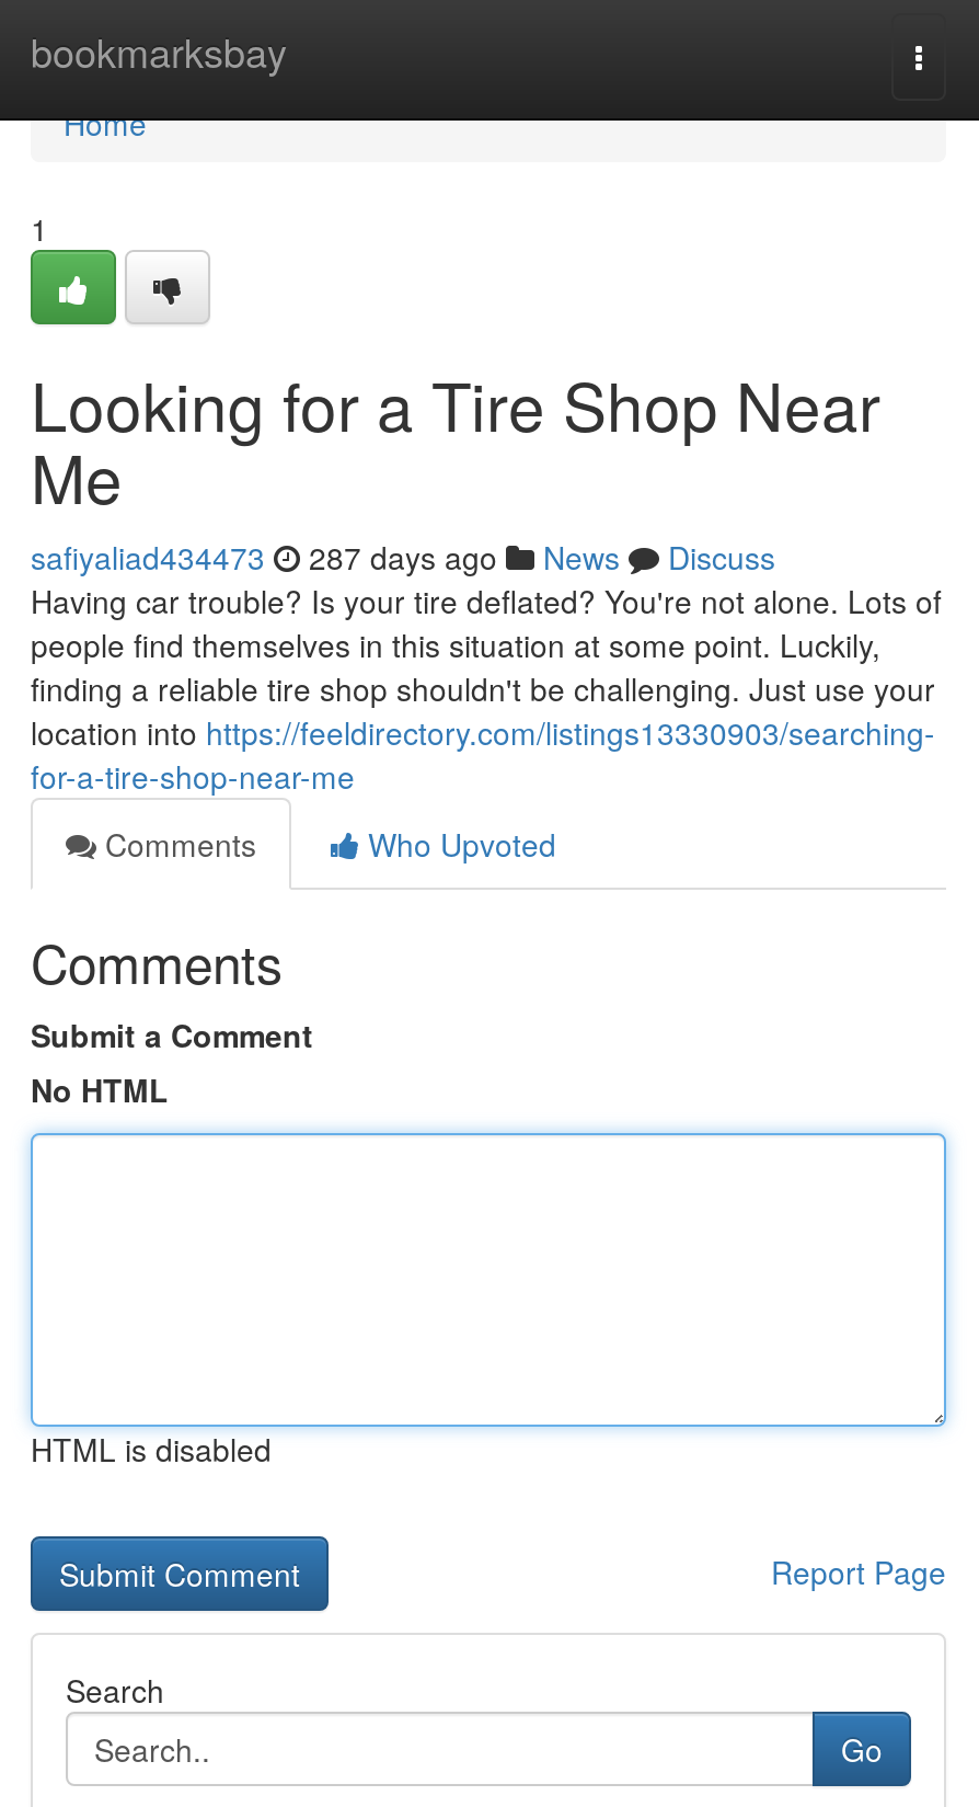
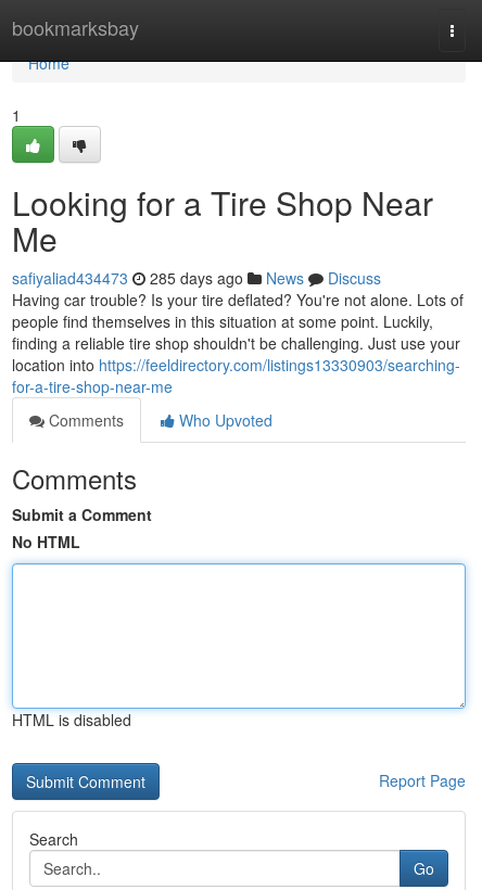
- safiyaliad434473 287 days ago News Discuss
+ safiyaliad434473 285 days ago News Discuss
